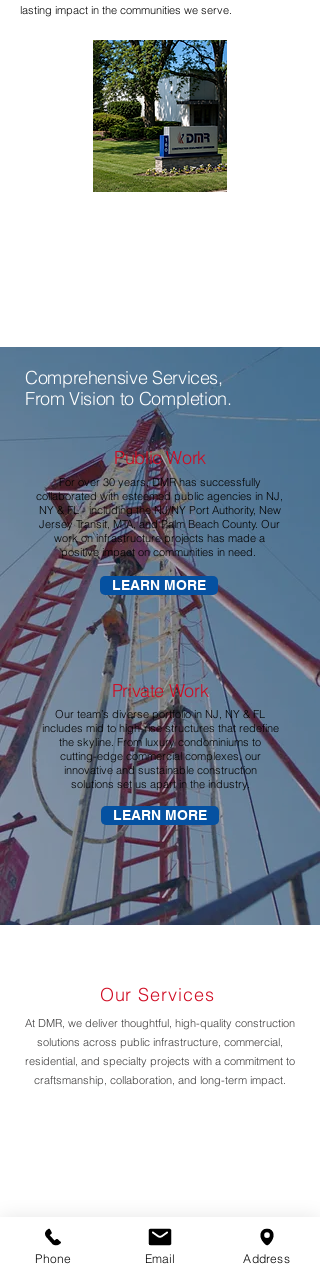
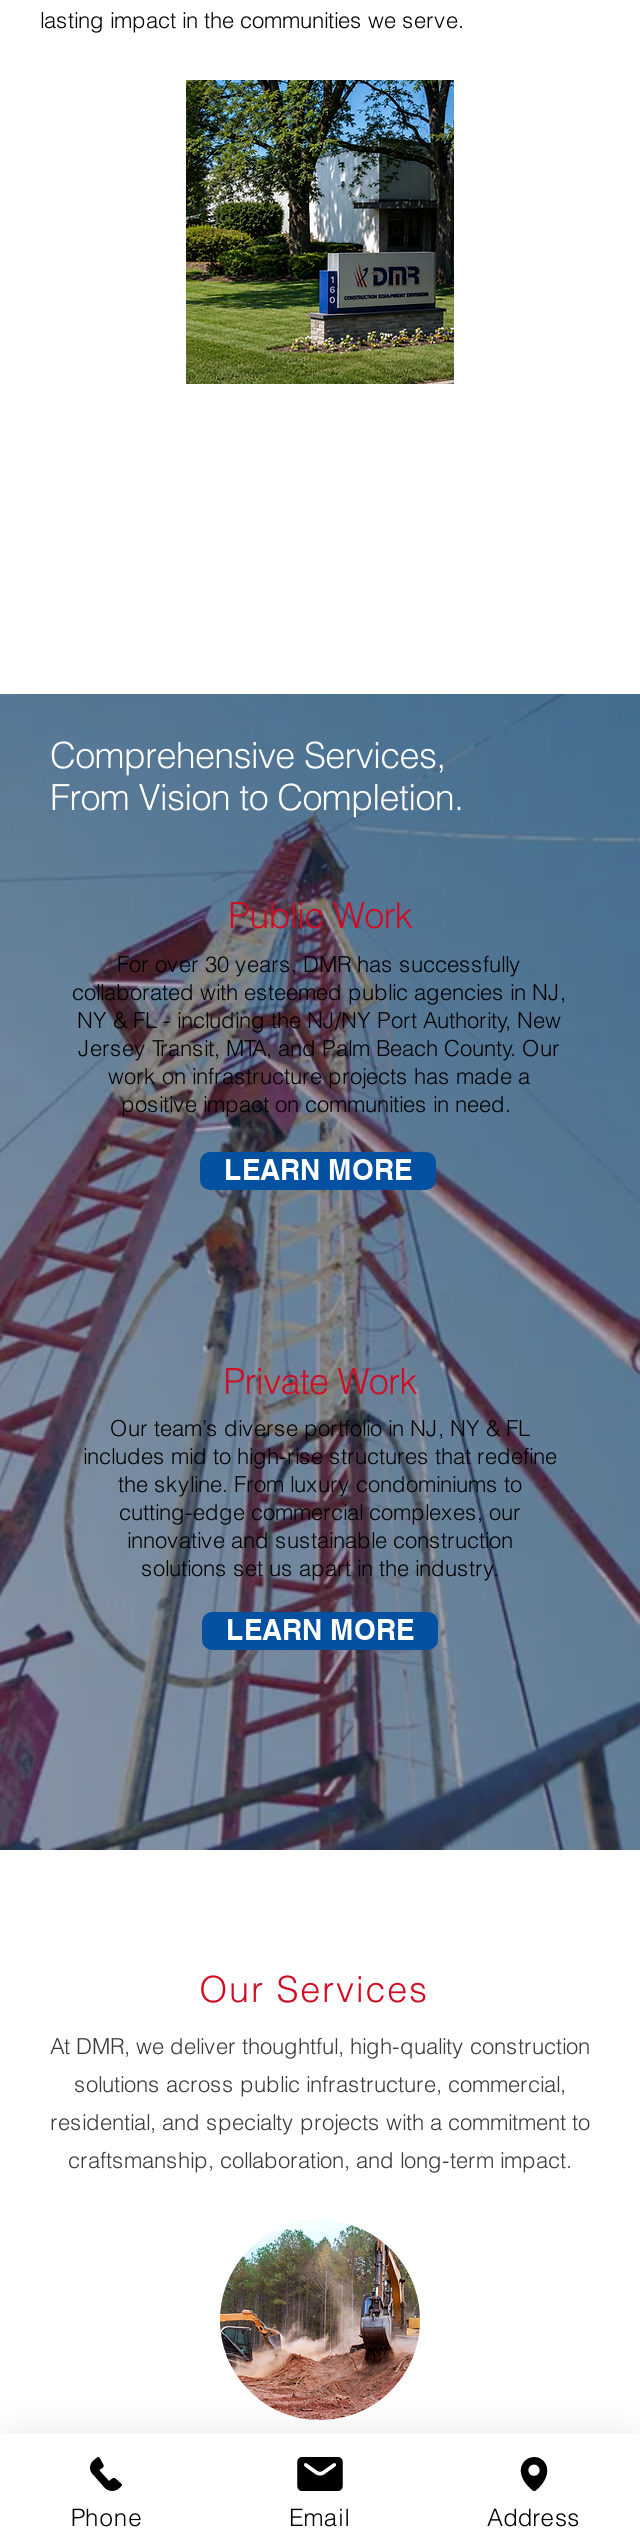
+ [image]
